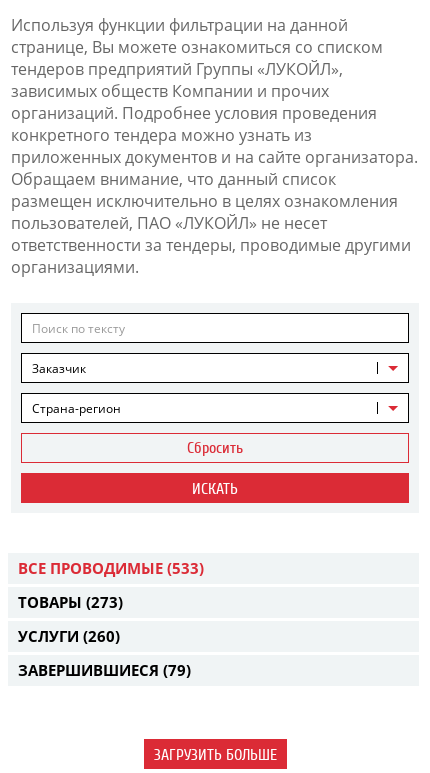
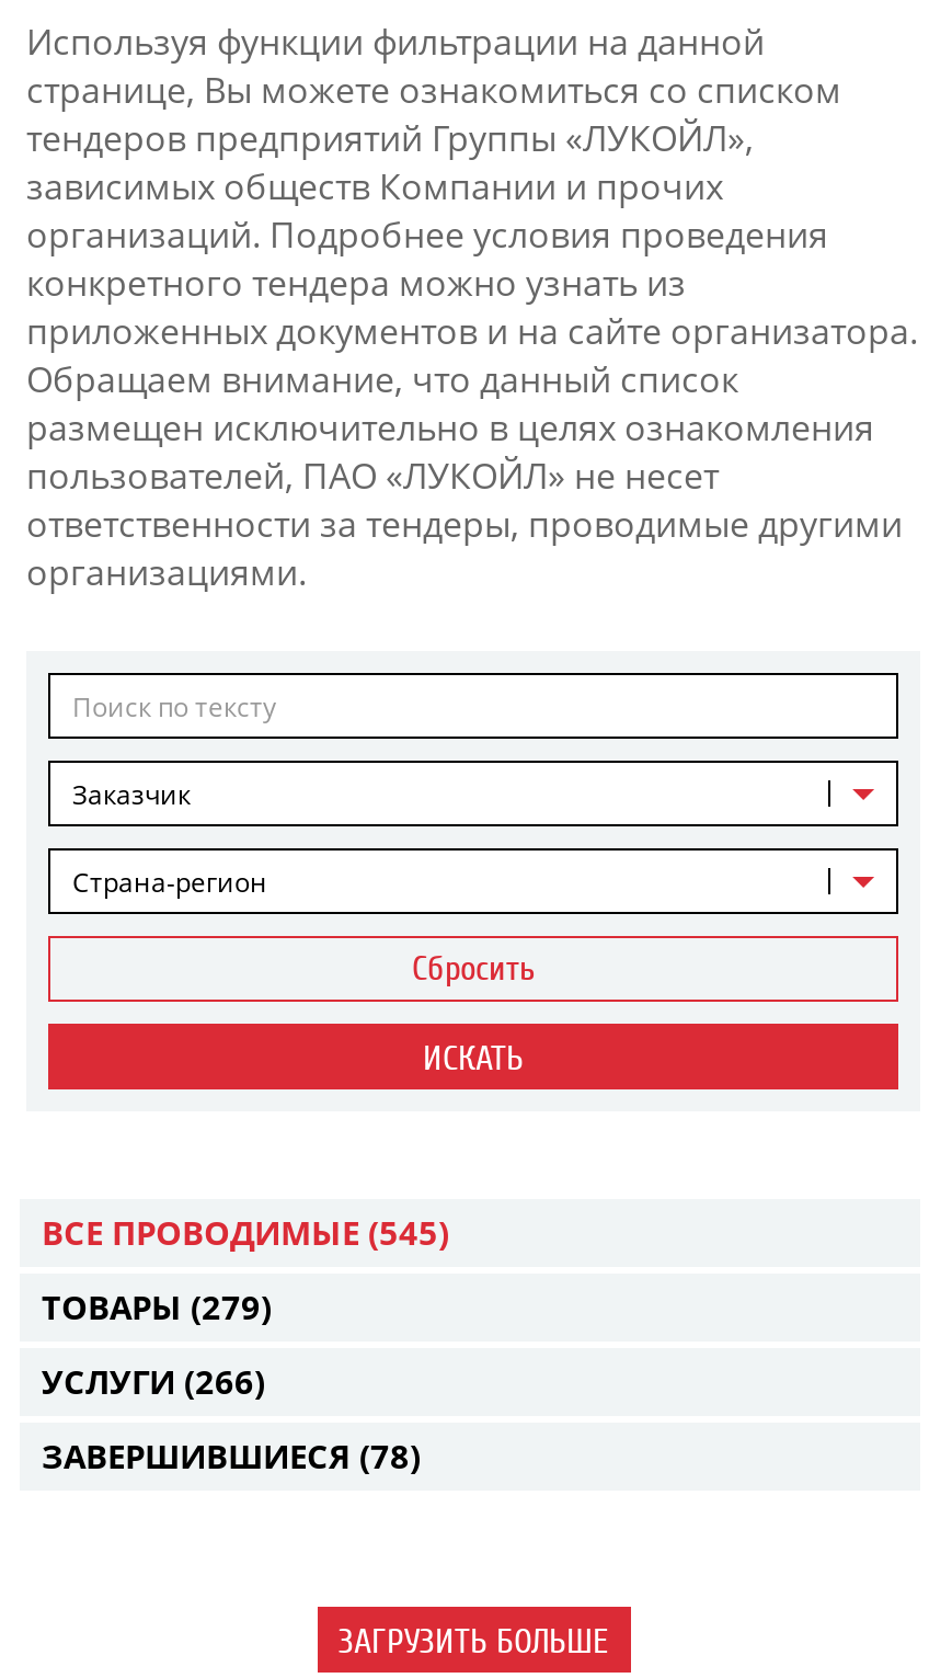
- ВСЕ ПРОВОДИМЫЕ (533)
+ ВСЕ ПРОВОДИМЫЕ (545)

- ТОВАРЫ (273)
+ ТОВАРЫ (279)

- УСЛУГИ (260)
+ УСЛУГИ (266)

- ЗАВЕРШИВШИЕСЯ (79)
+ ЗАВЕРШИВШИЕСЯ (78)
